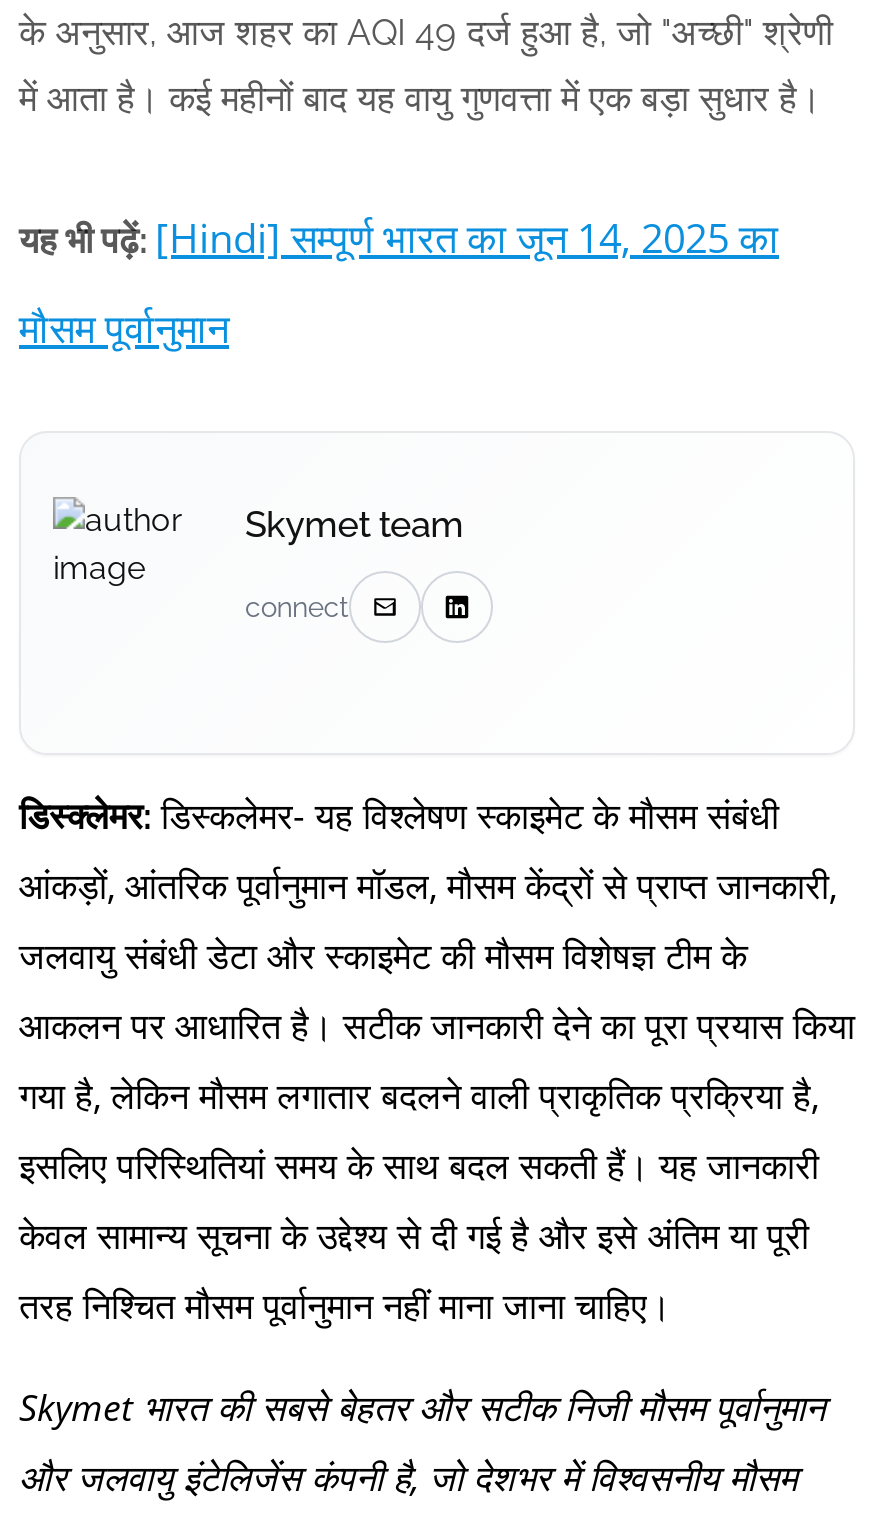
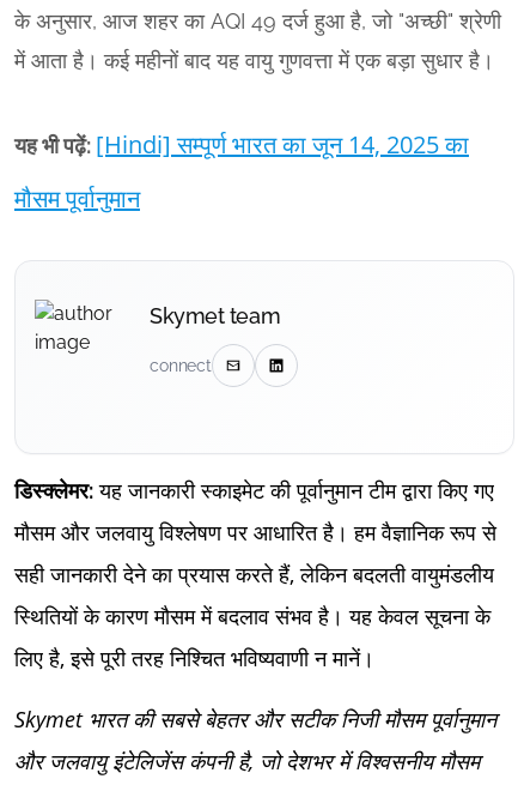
- डिस्क्लेमर: डिस्कलेमर- यह विश्लेषण स्काइमेट के मौसम संबंधी
- आंकड़ों, आंतरिक पूर्वानुमान मॉडल, मौसम केंद्रों से प्राप्त जानकारी,
- जलवायु संबंधी डेटा और स्काइमेट की मौसम विशेषज्ञ टीम के
- आकलन पर आधारित है। सटीक जानकारी देने का पूरा प्रयास किया
- गया है, लेकिन मौसम लगातार बदलने वाली प्राकृतिक प्रक्रिया है,
- इसलिए परिस्थितियां समय के साथ बदल सकती हैं। यह जानकारी
- केवल सामान्य सूचना के उद्देश्य से दी गई है और इसे अंतिम या पूरी
- तरह निश्चित मौसम पूर्वानुमान नहीं माना जाना चाहिए।
+ डिस्क्लेमर: यह जानकारी स्काइमेट की पूर्वानुमान टीम द्वारा किए गए
+ मौसम और जलवायु विश्लेषण पर आधारित है। हम वैज्ञानिक रूप से
+ सही जानकारी देने का प्रयास करते हैं, लेकिन बदलती वायुमंडलीय
+ स्थितियों के कारण मौसम में बदलाव संभव है। यह केवल सूचना के
+ लिए है, इसे पूरी तरह निश्चित भविष्यवाणी न मानें।
